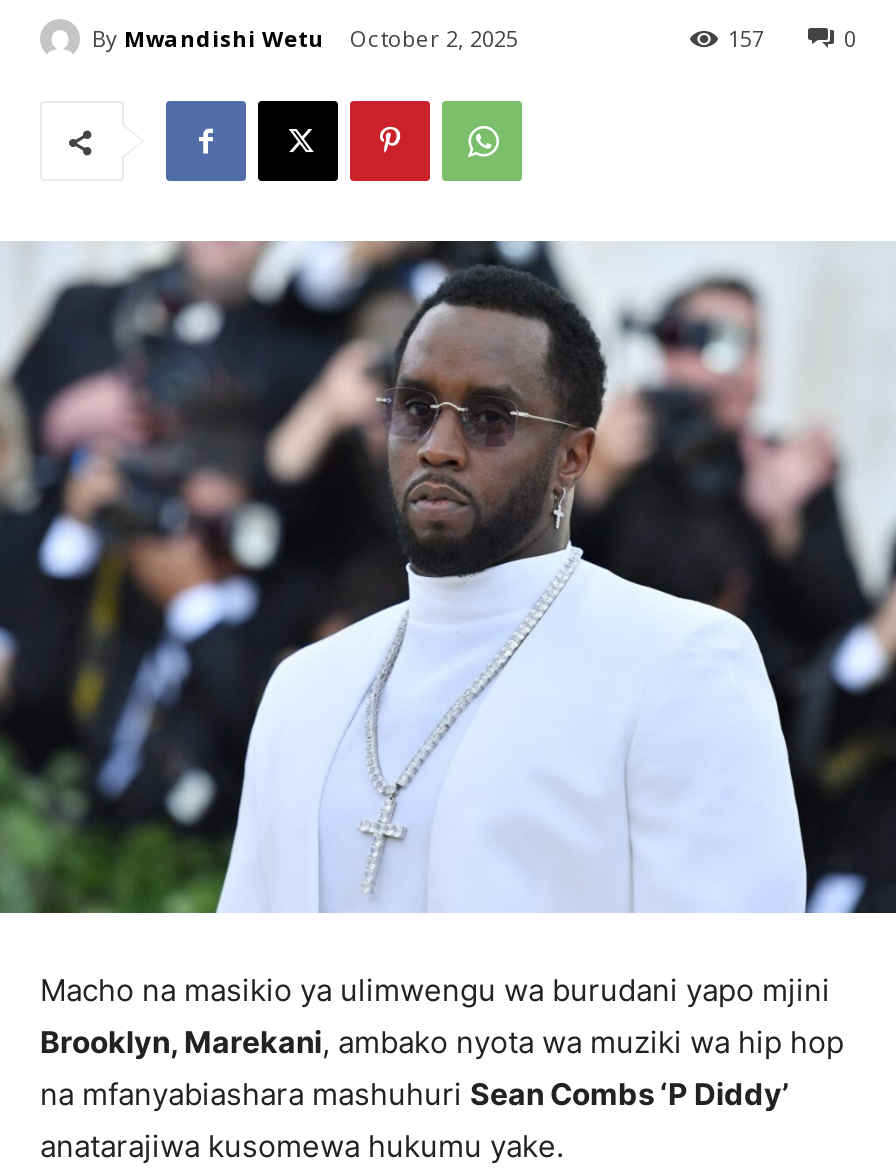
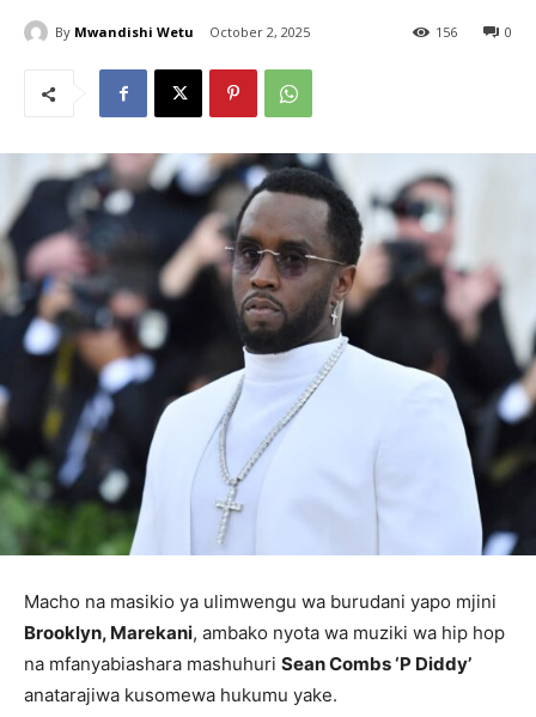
- 157
+ 156
